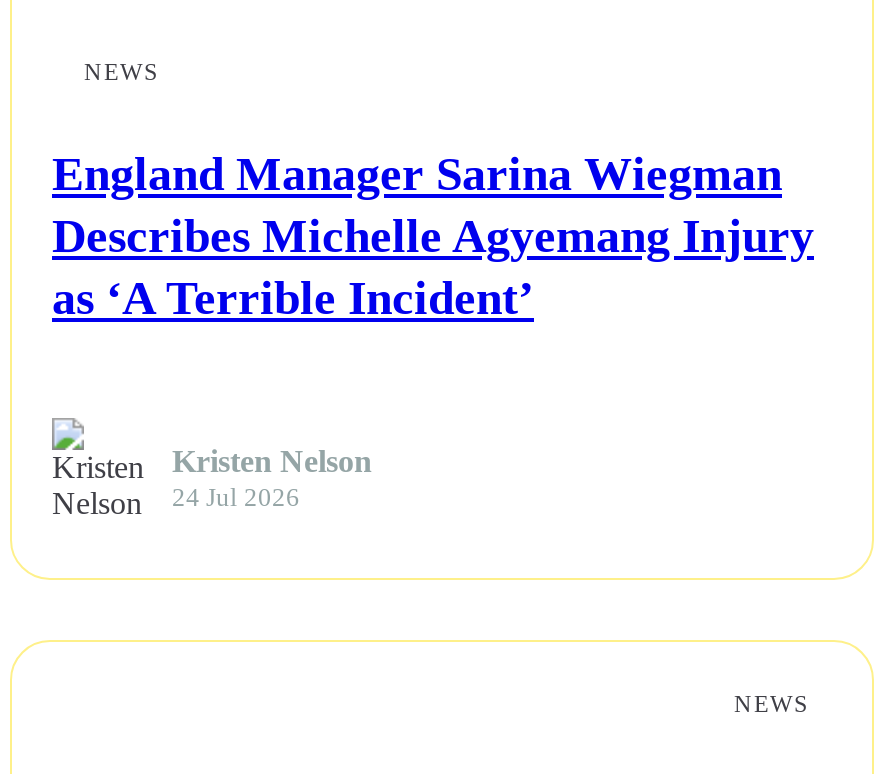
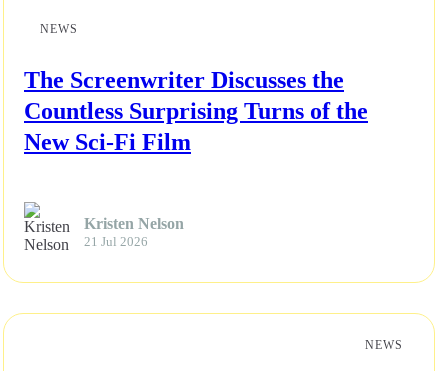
- England Manager Sarina Wiegman
- Describes Michelle Agyemang Injury
- as ‘A Terrible Incident’
+ The Screenwriter Discusses the
+ Countless Surprising Turns of the
+ New Sci-Fi Film

- 24 Jul 2026
+ 21 Jul 2026
